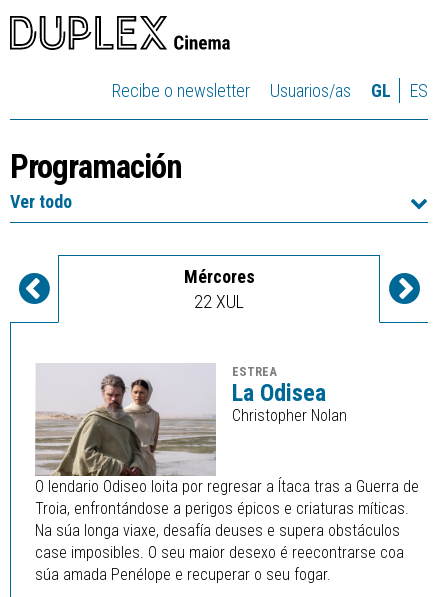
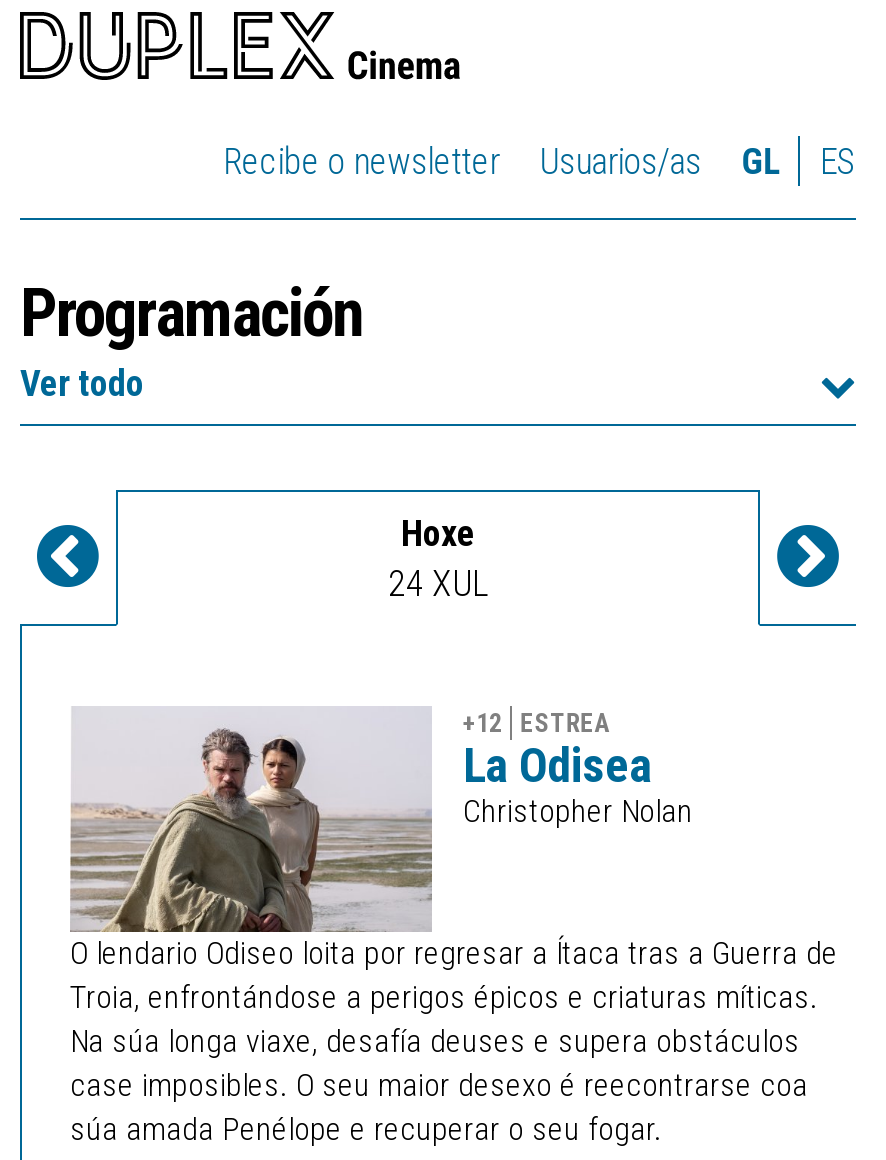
- Mércores
- 22 XUL
+ Hoxe
+ 24 XUL

+ +12
